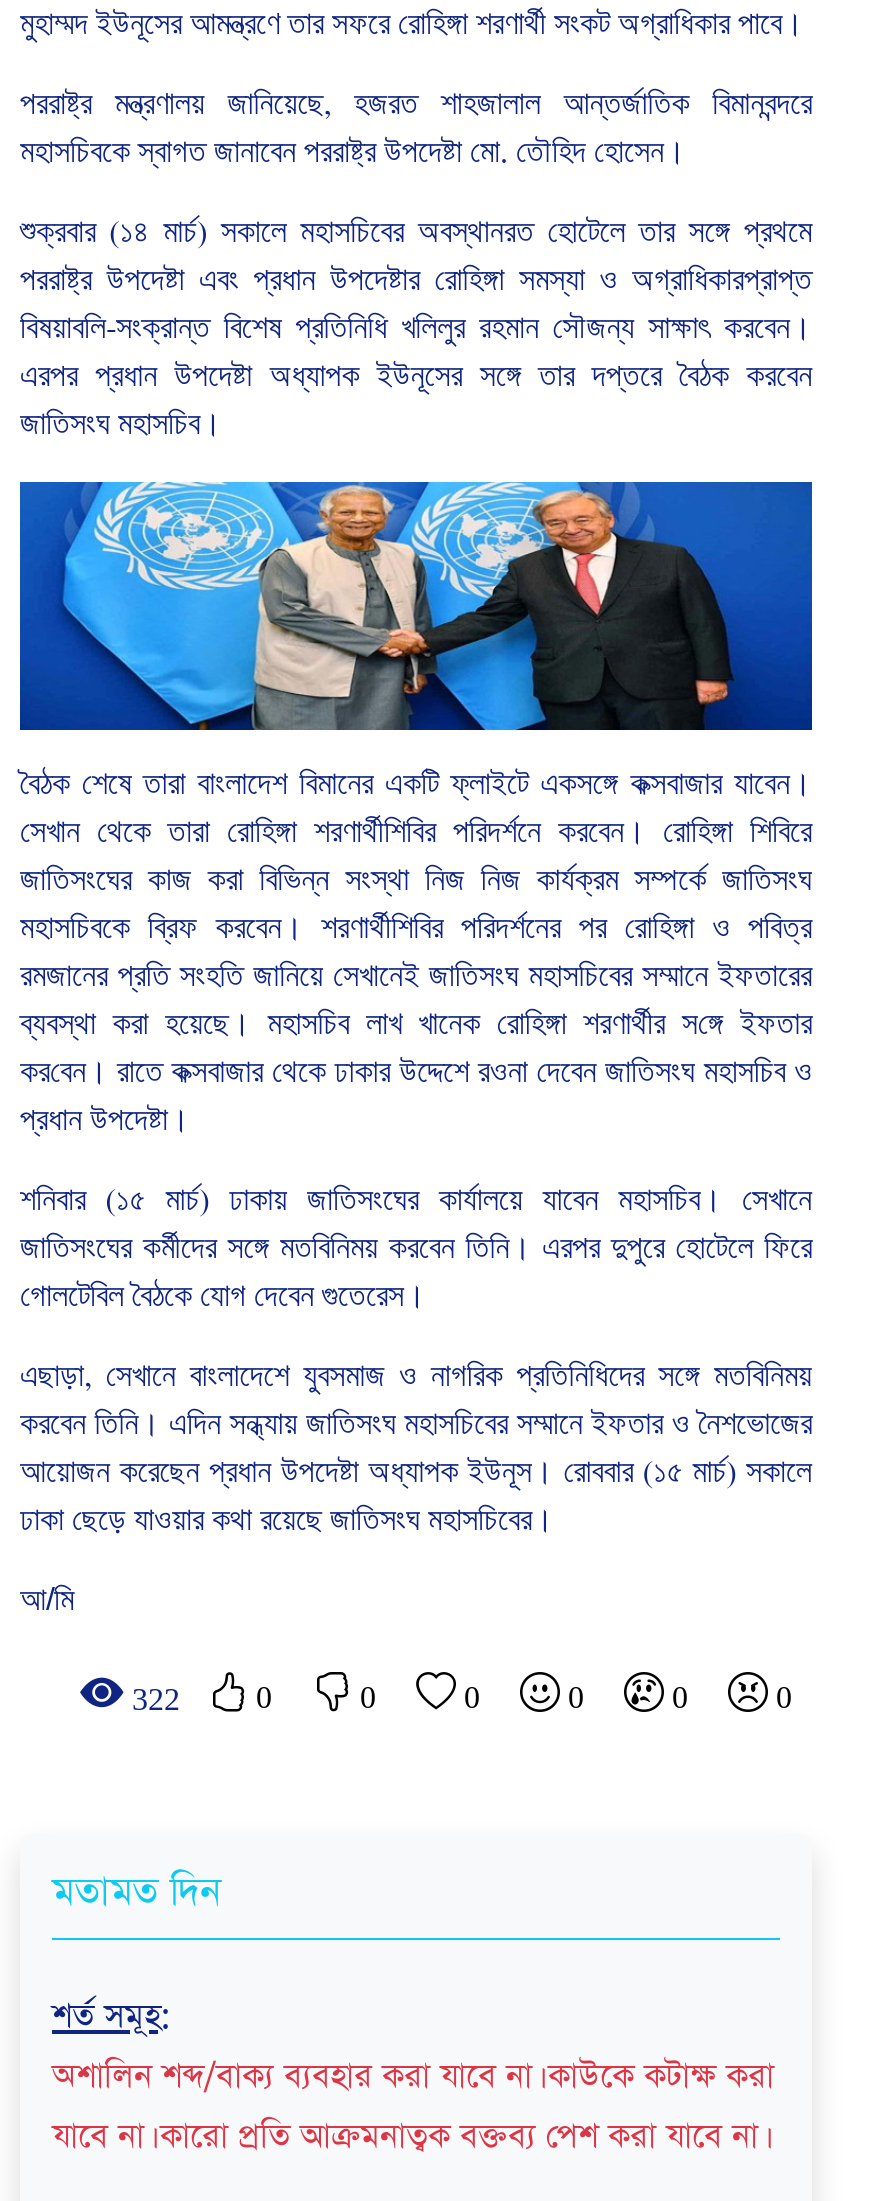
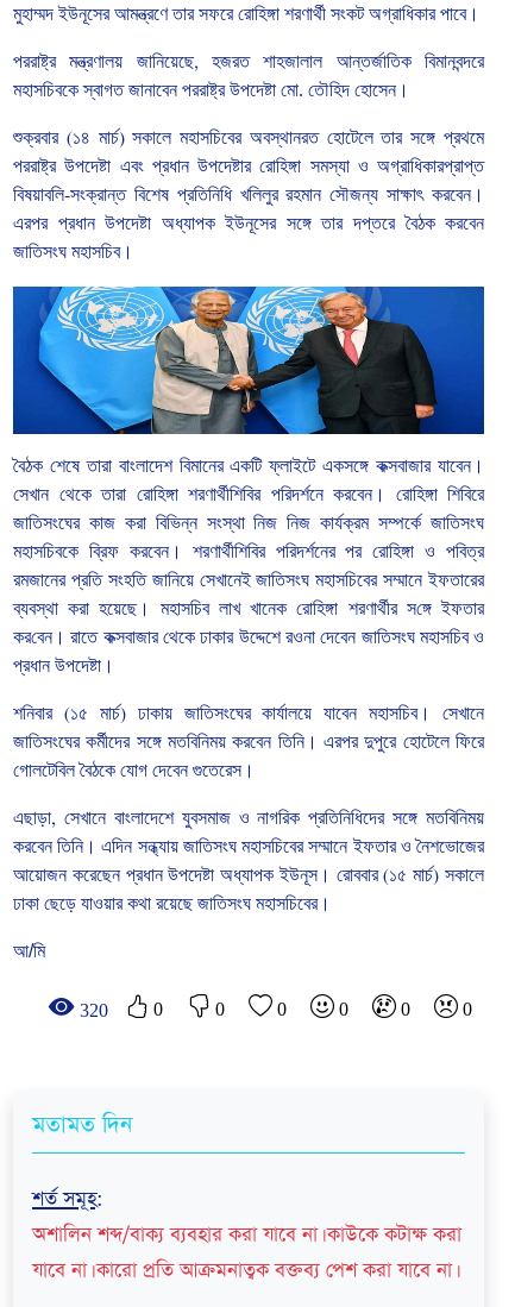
- 322 0
+ 320 0
